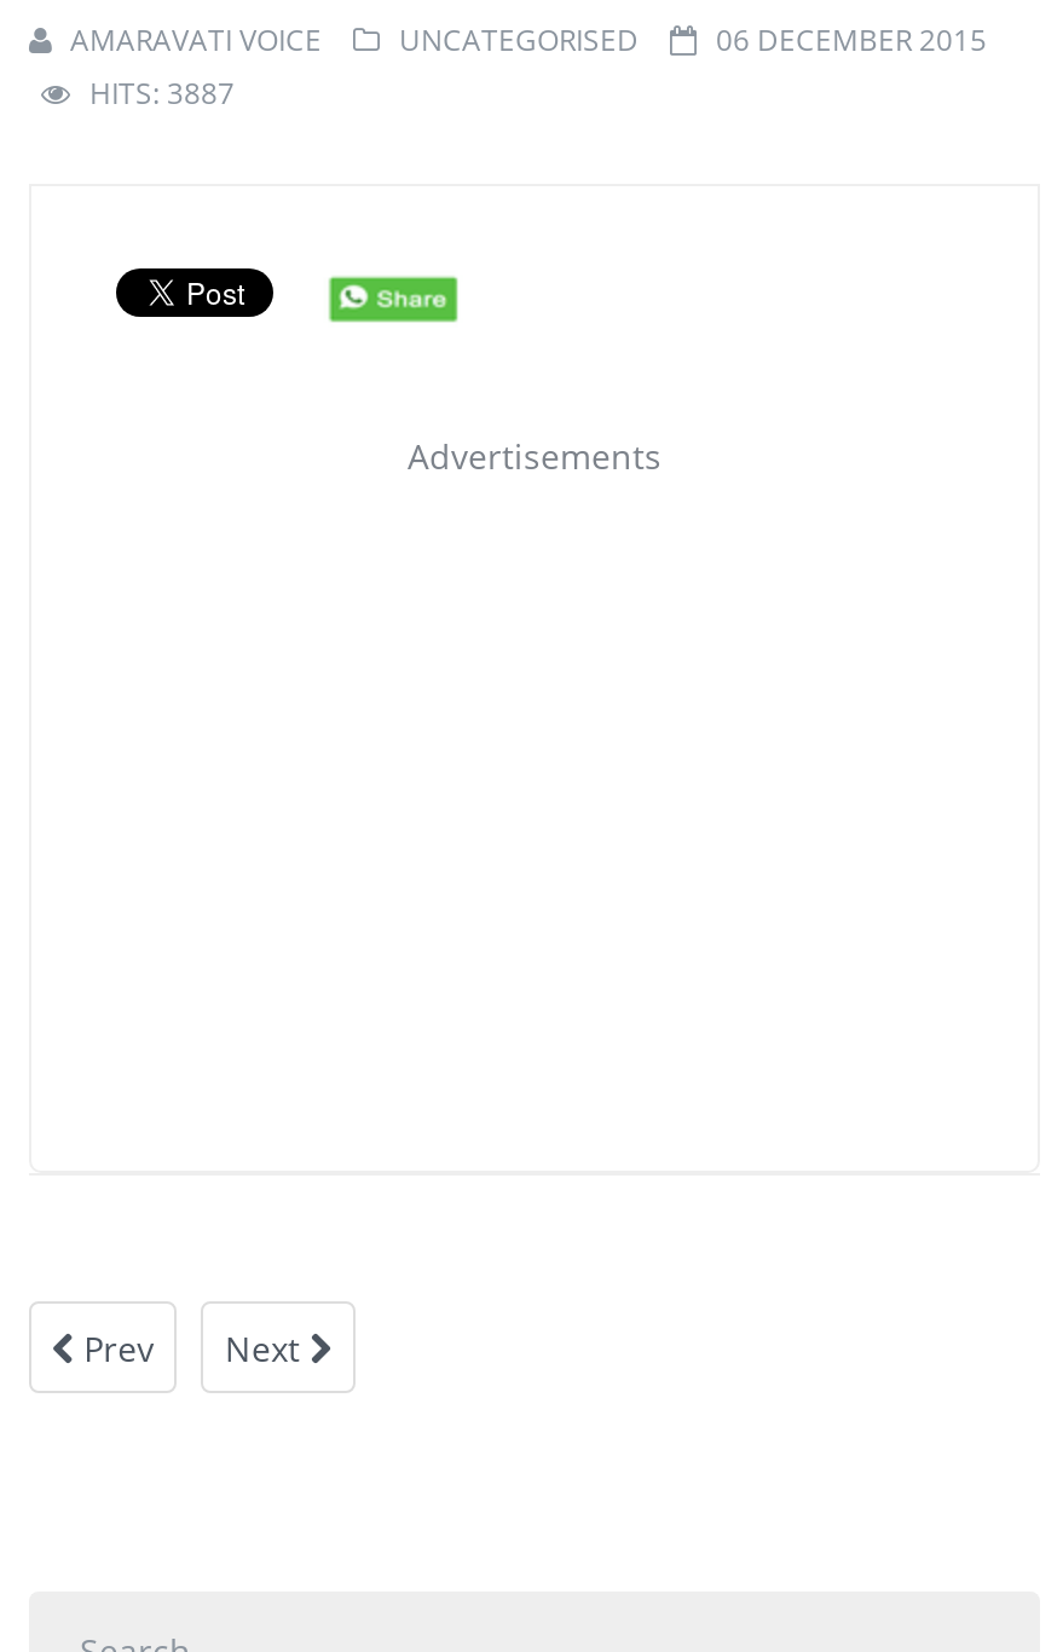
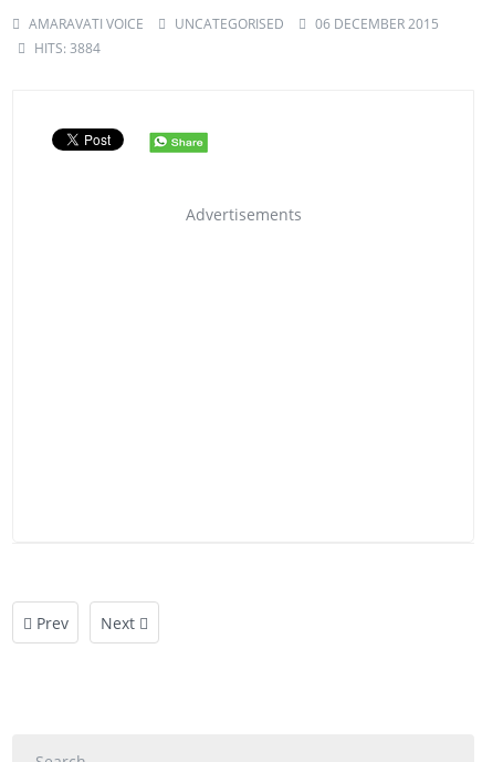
- HITS: 3887
+ HITS: 3884
